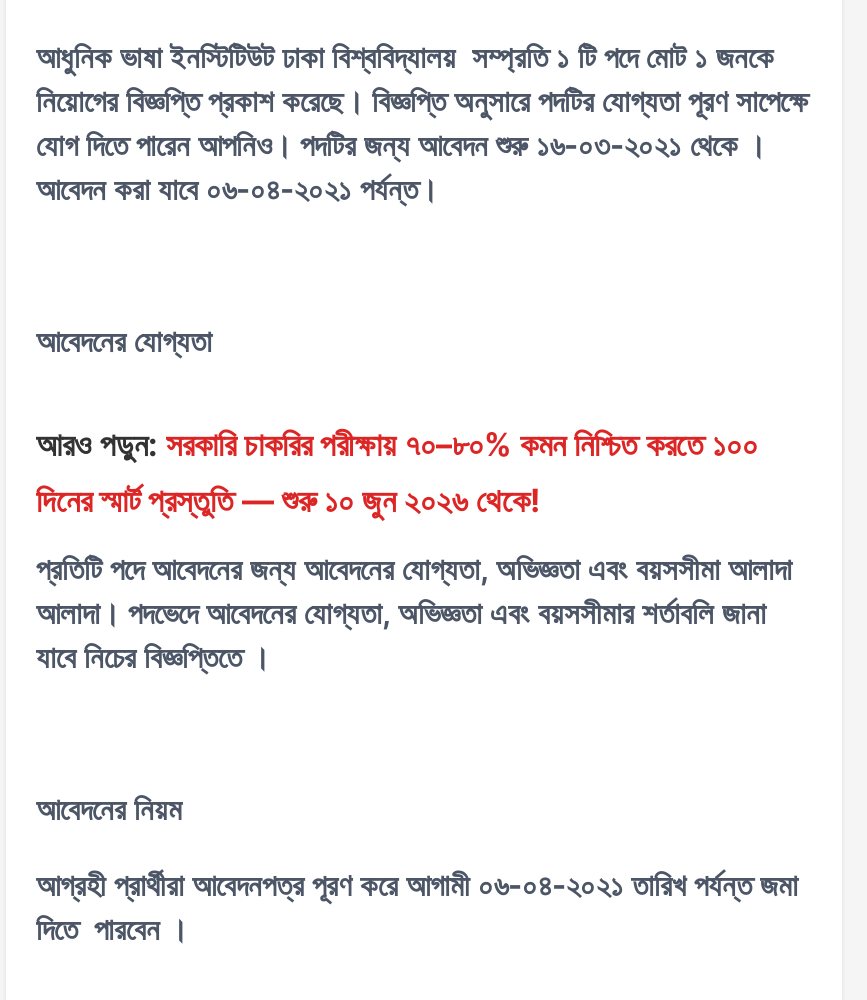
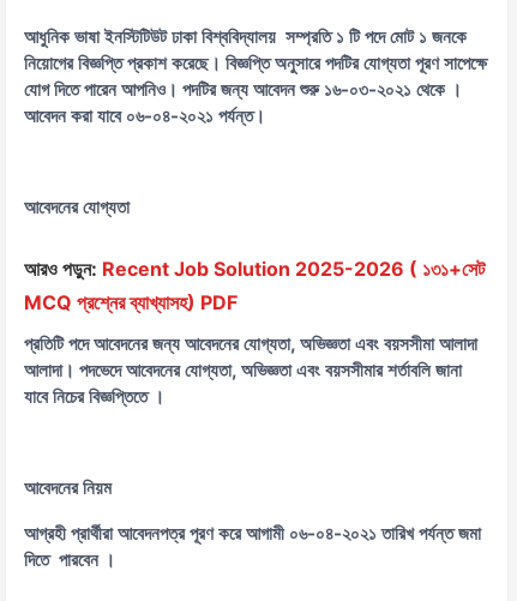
- আরও পড়ুন: সরকারি চাকরির পরীক্ষায় ৭০–৮০% কমন নিশ্চিত করতে ১০০
- দিনের স্মার্ট প্রস্তুতি — শুরু ১০ জুন ২০২৬ থেকে!
+ আরও পড়ুন: Recent Job Solution 2025-2026 ( ১৩১+সেট
+ MCQ প্রশ্নের ব্যাখ্যাসহ) PDF
